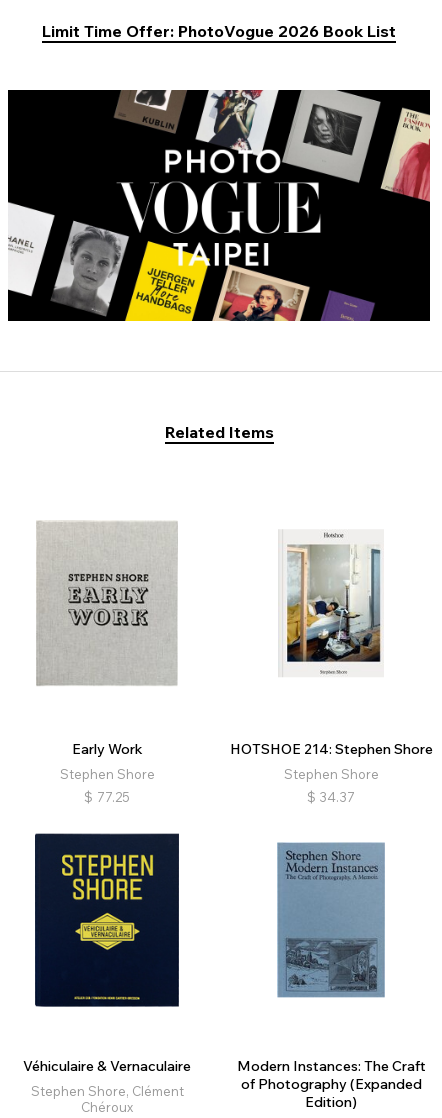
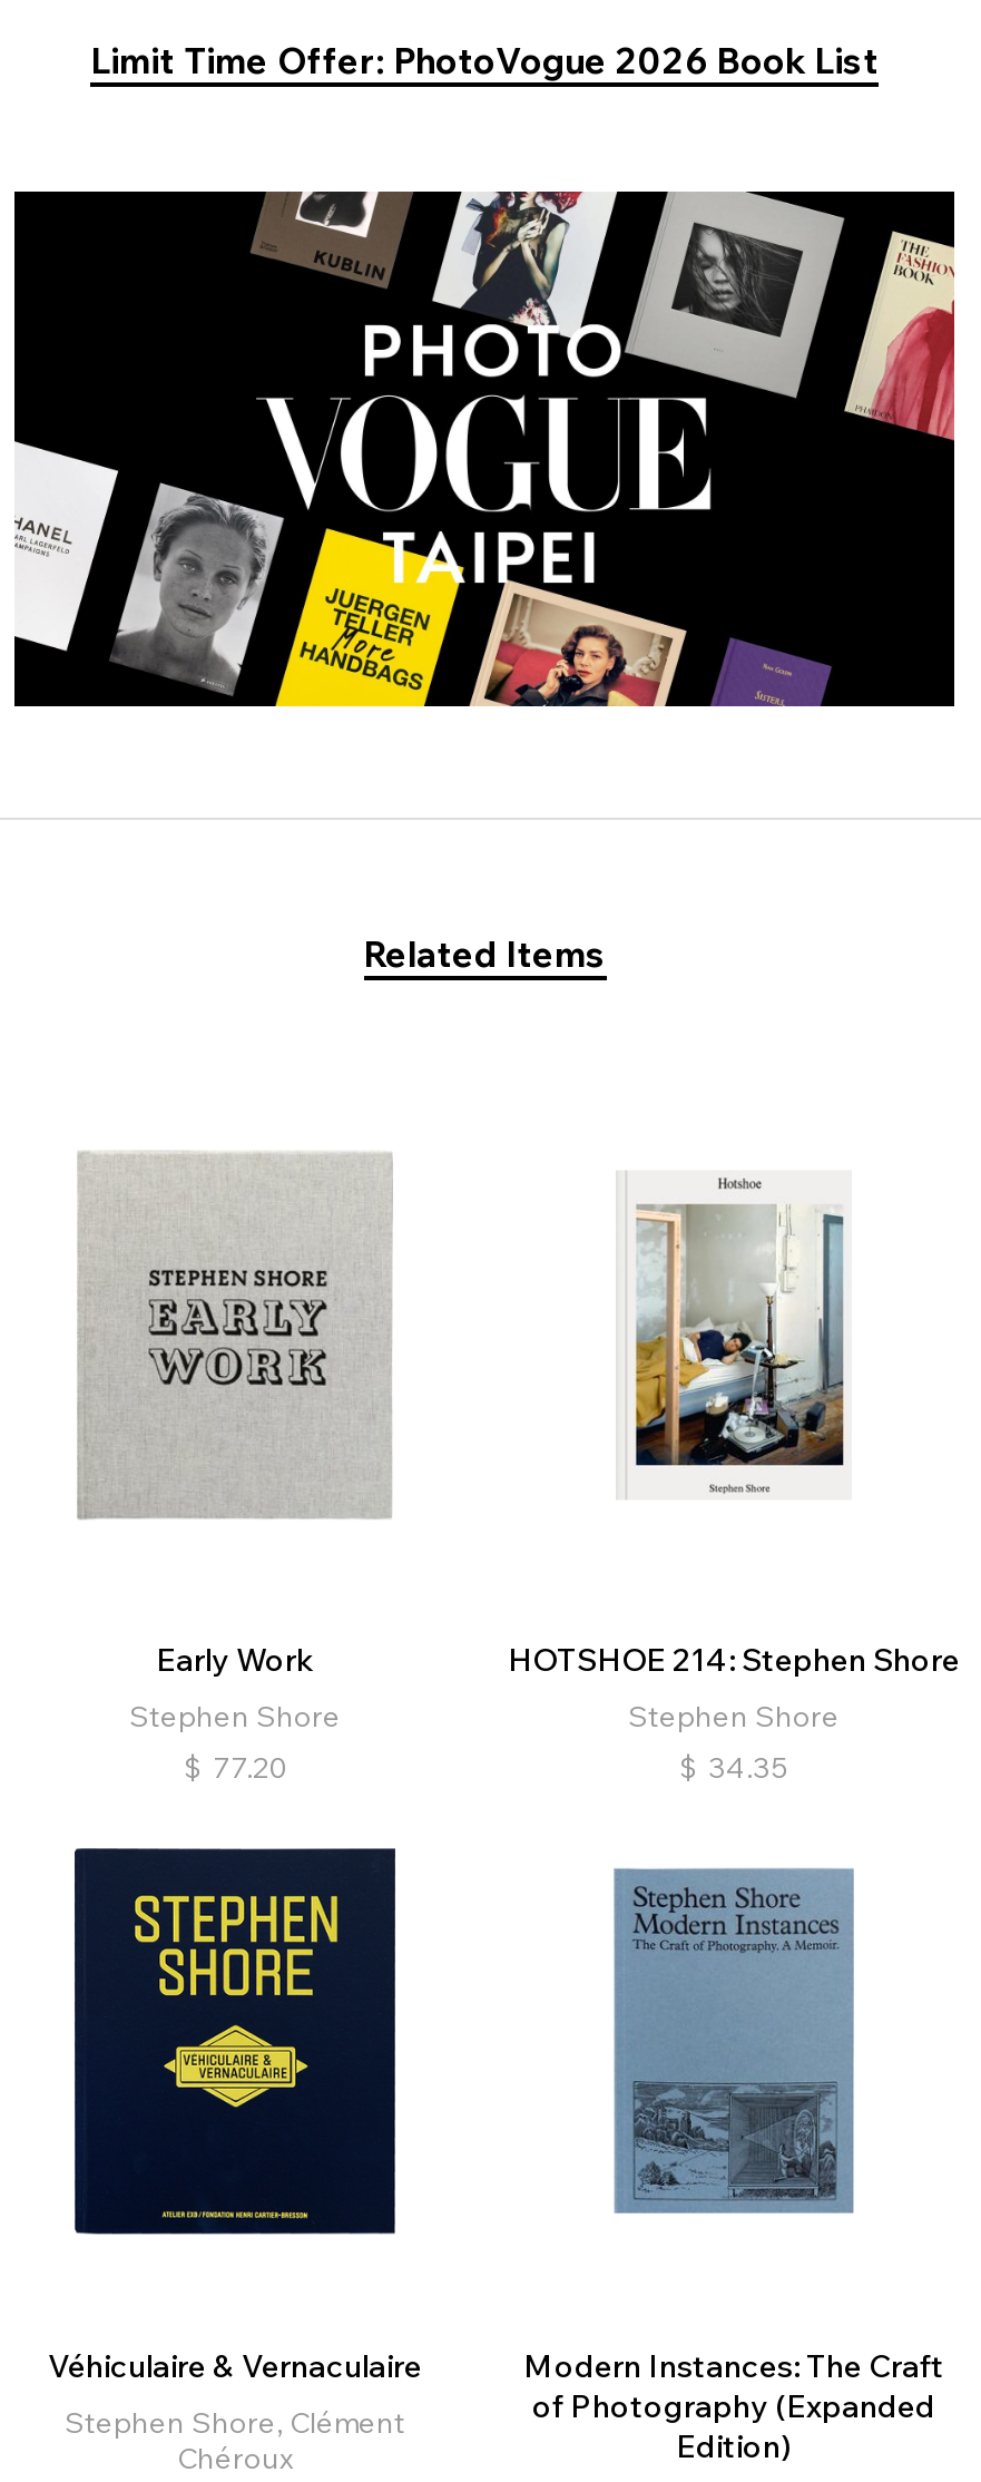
- $ 77.25
+ $ 77.20

- $ 34.37
+ $ 34.35
